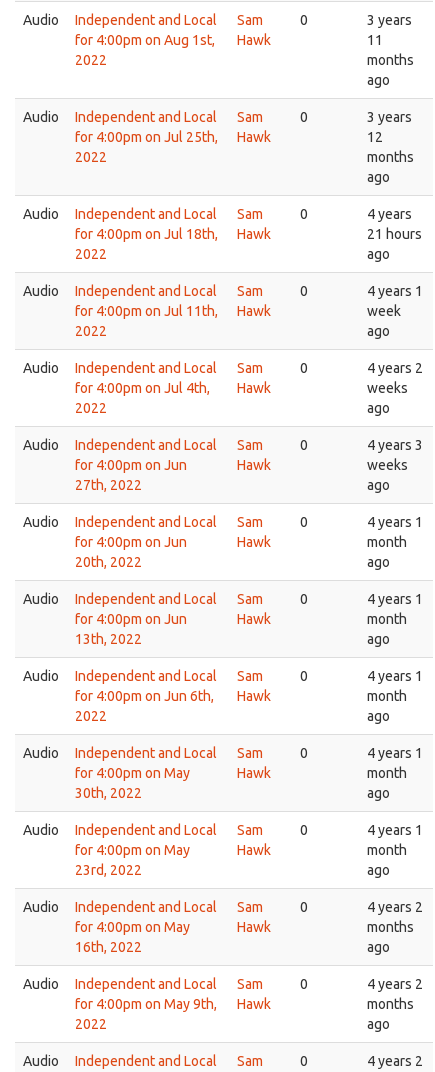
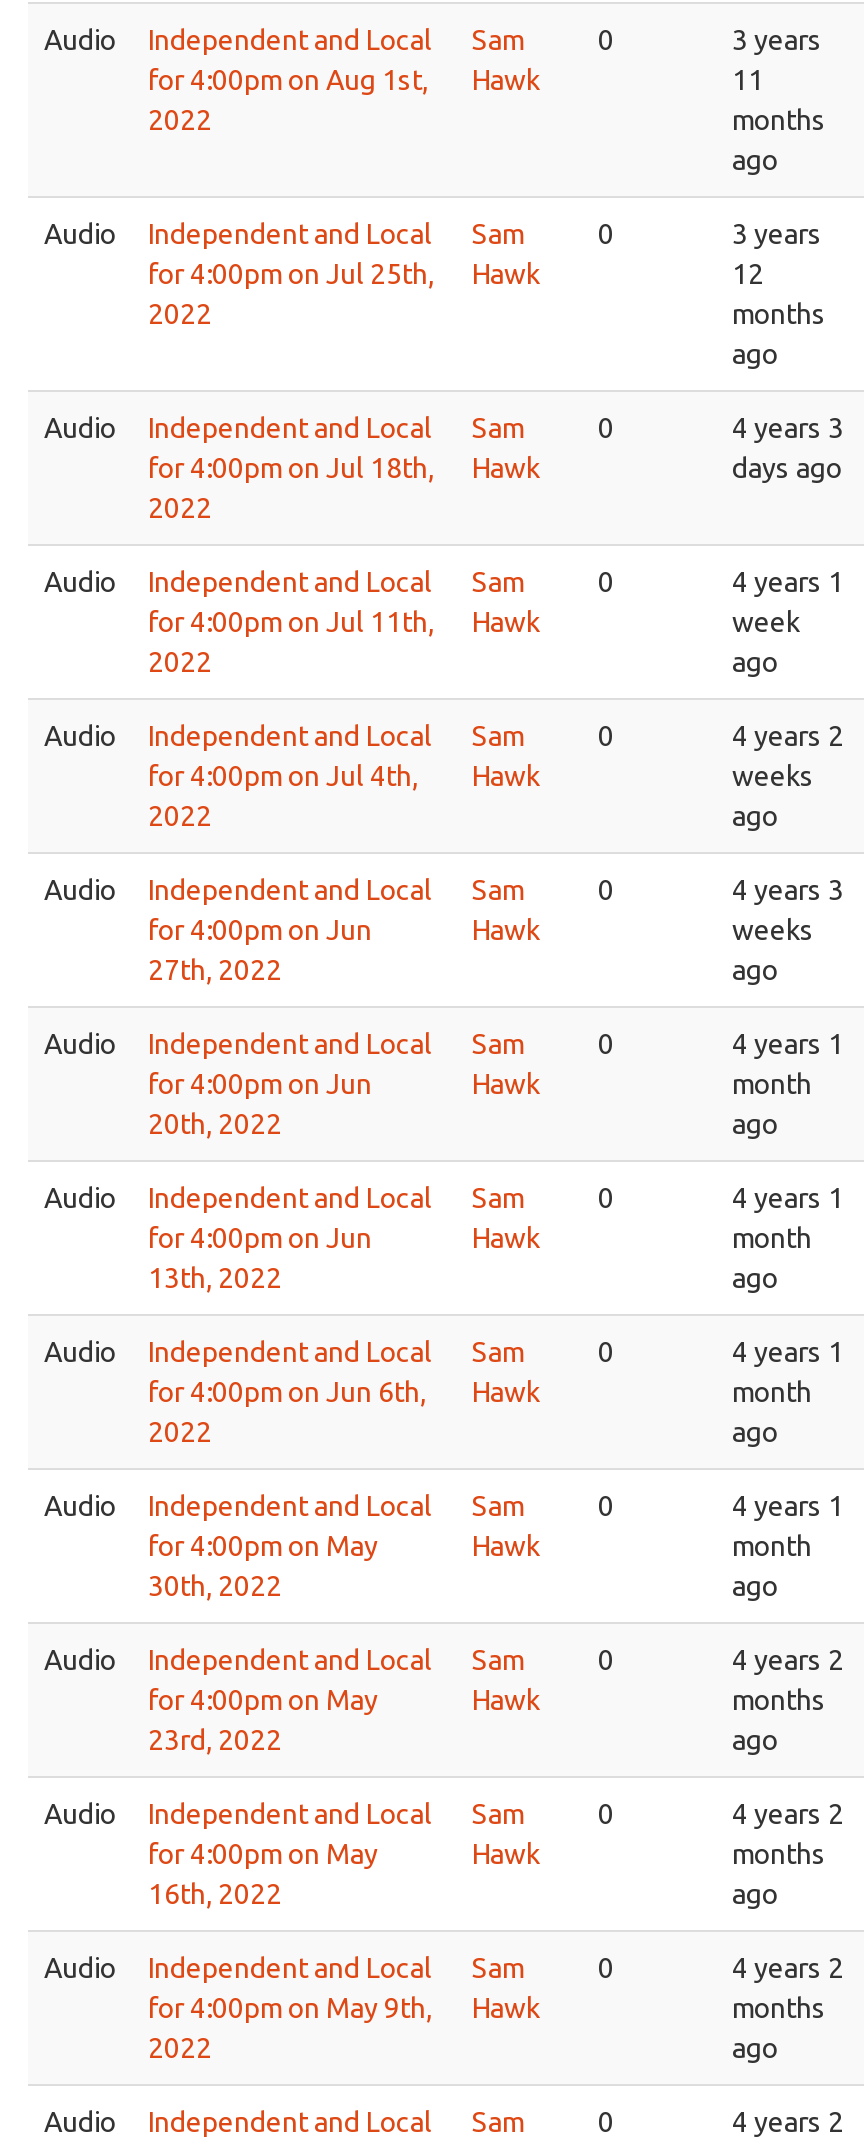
- 4 years
- 21 hours
- ago
+ 4 years 3
+ days ago

- 4 years 1
- month
+ 4 years 2
+ months
